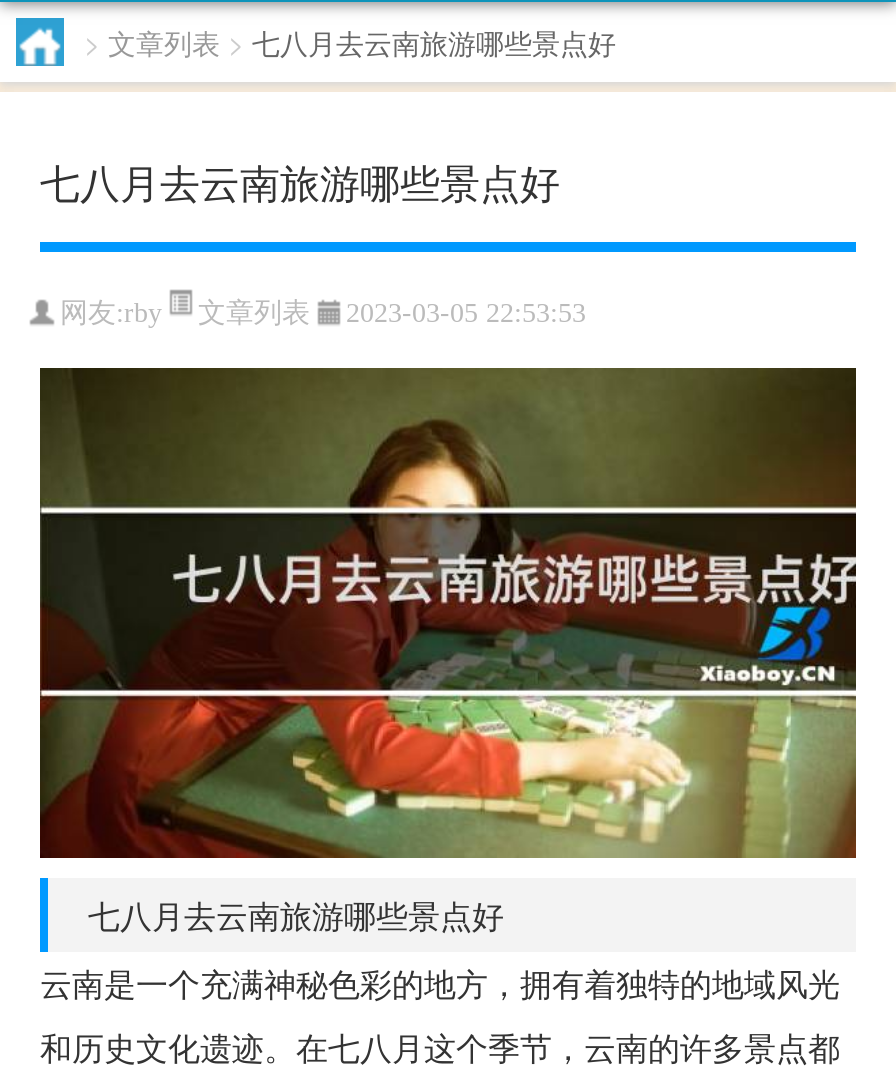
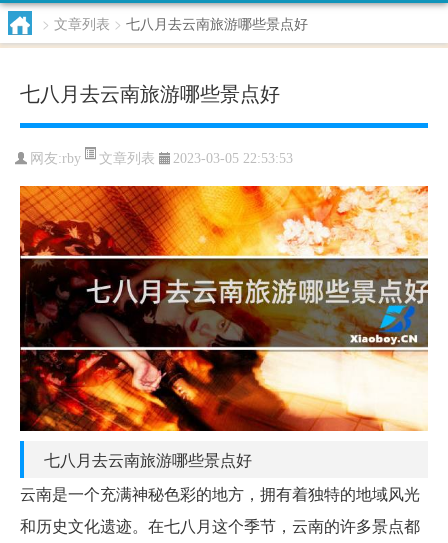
- [image]
+ [image]
